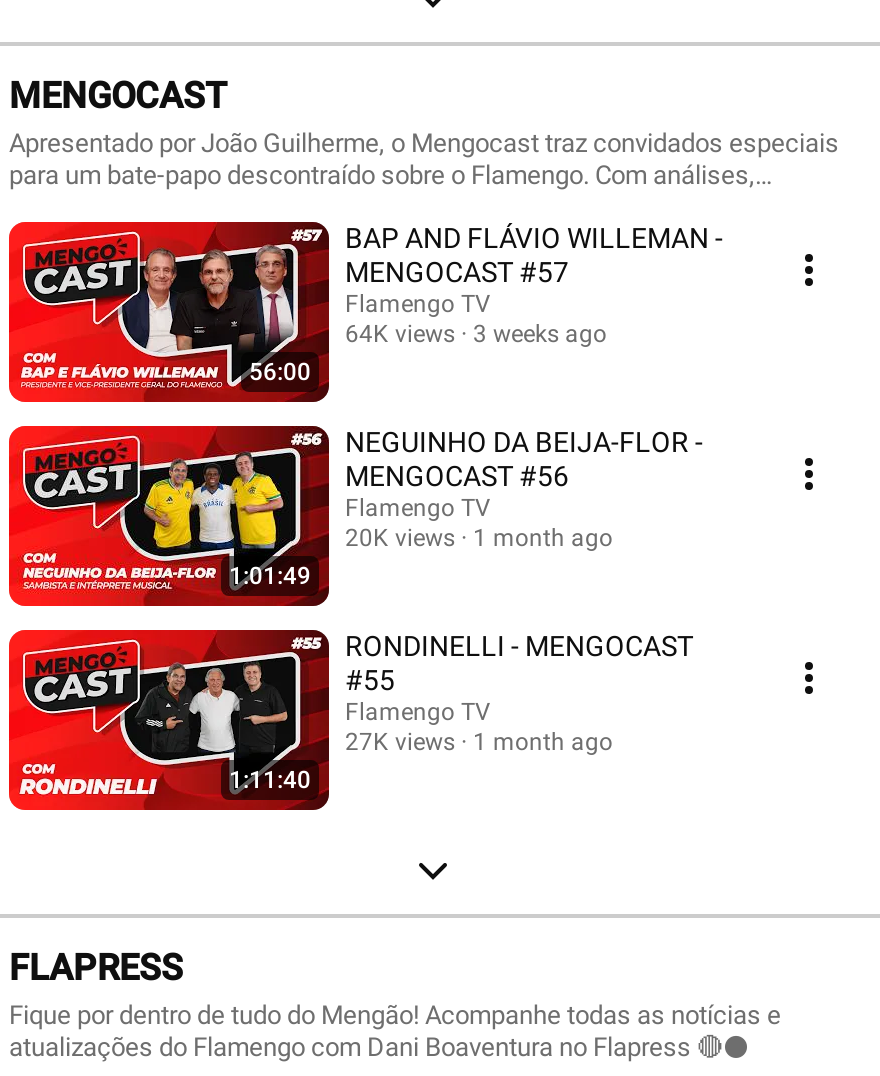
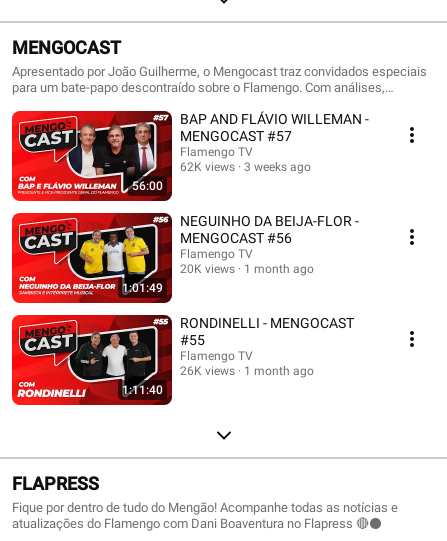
- 64K views 3 weeks ago
+ 62K views 3 weeks ago

- 27K views 1 month ago
+ 26K views 1 month ago
